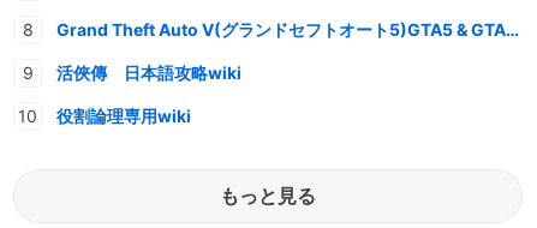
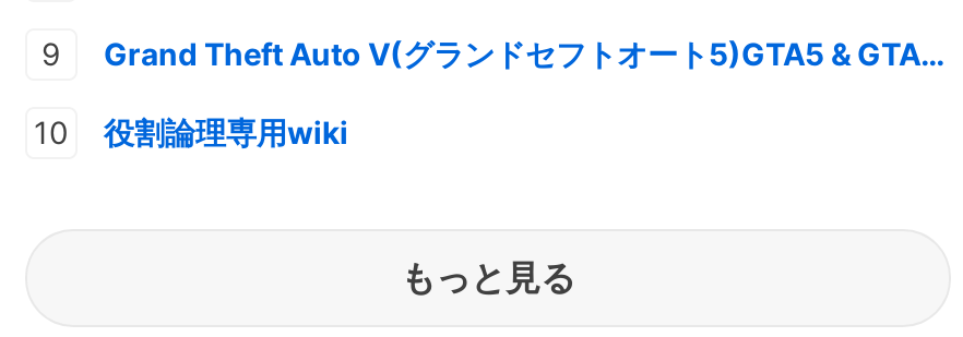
- 活俠傳 日本語攻略wiki
